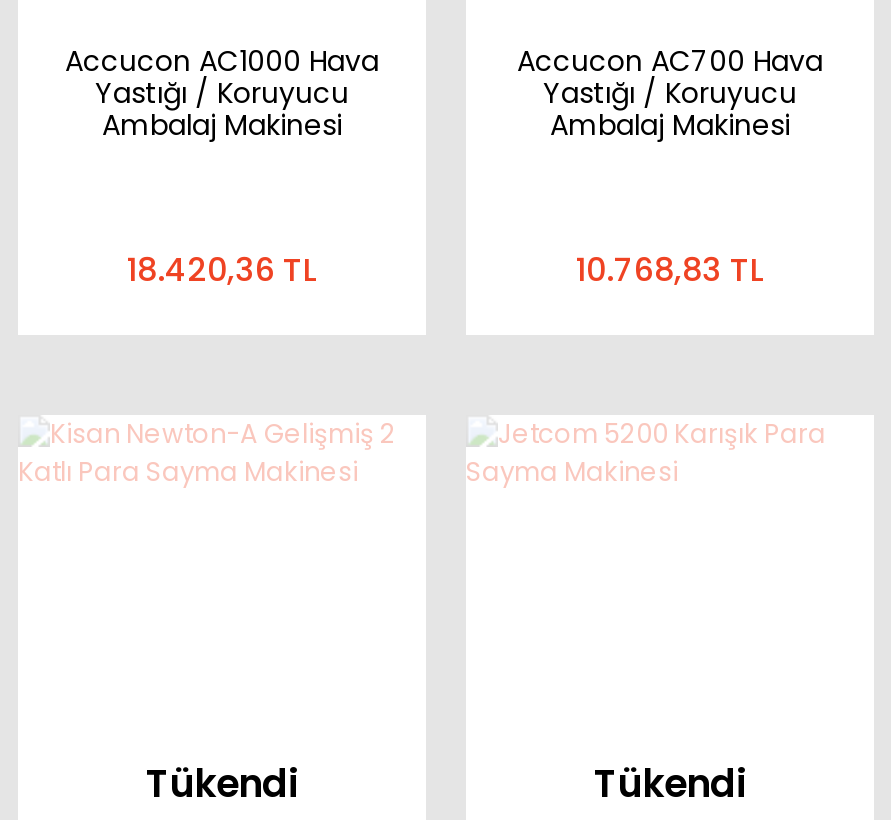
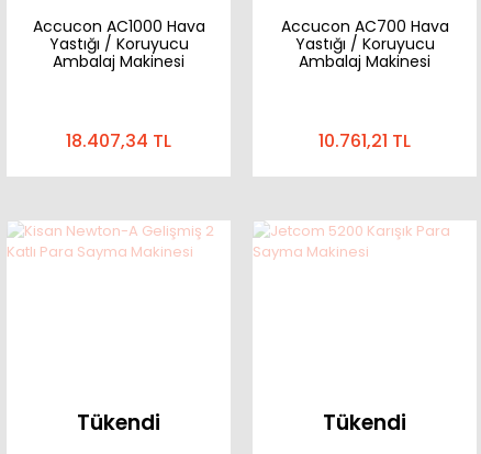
- 18.420,36 TL
+ 18.407,34 TL

- 10.768,83 TL
+ 10.761,21 TL
